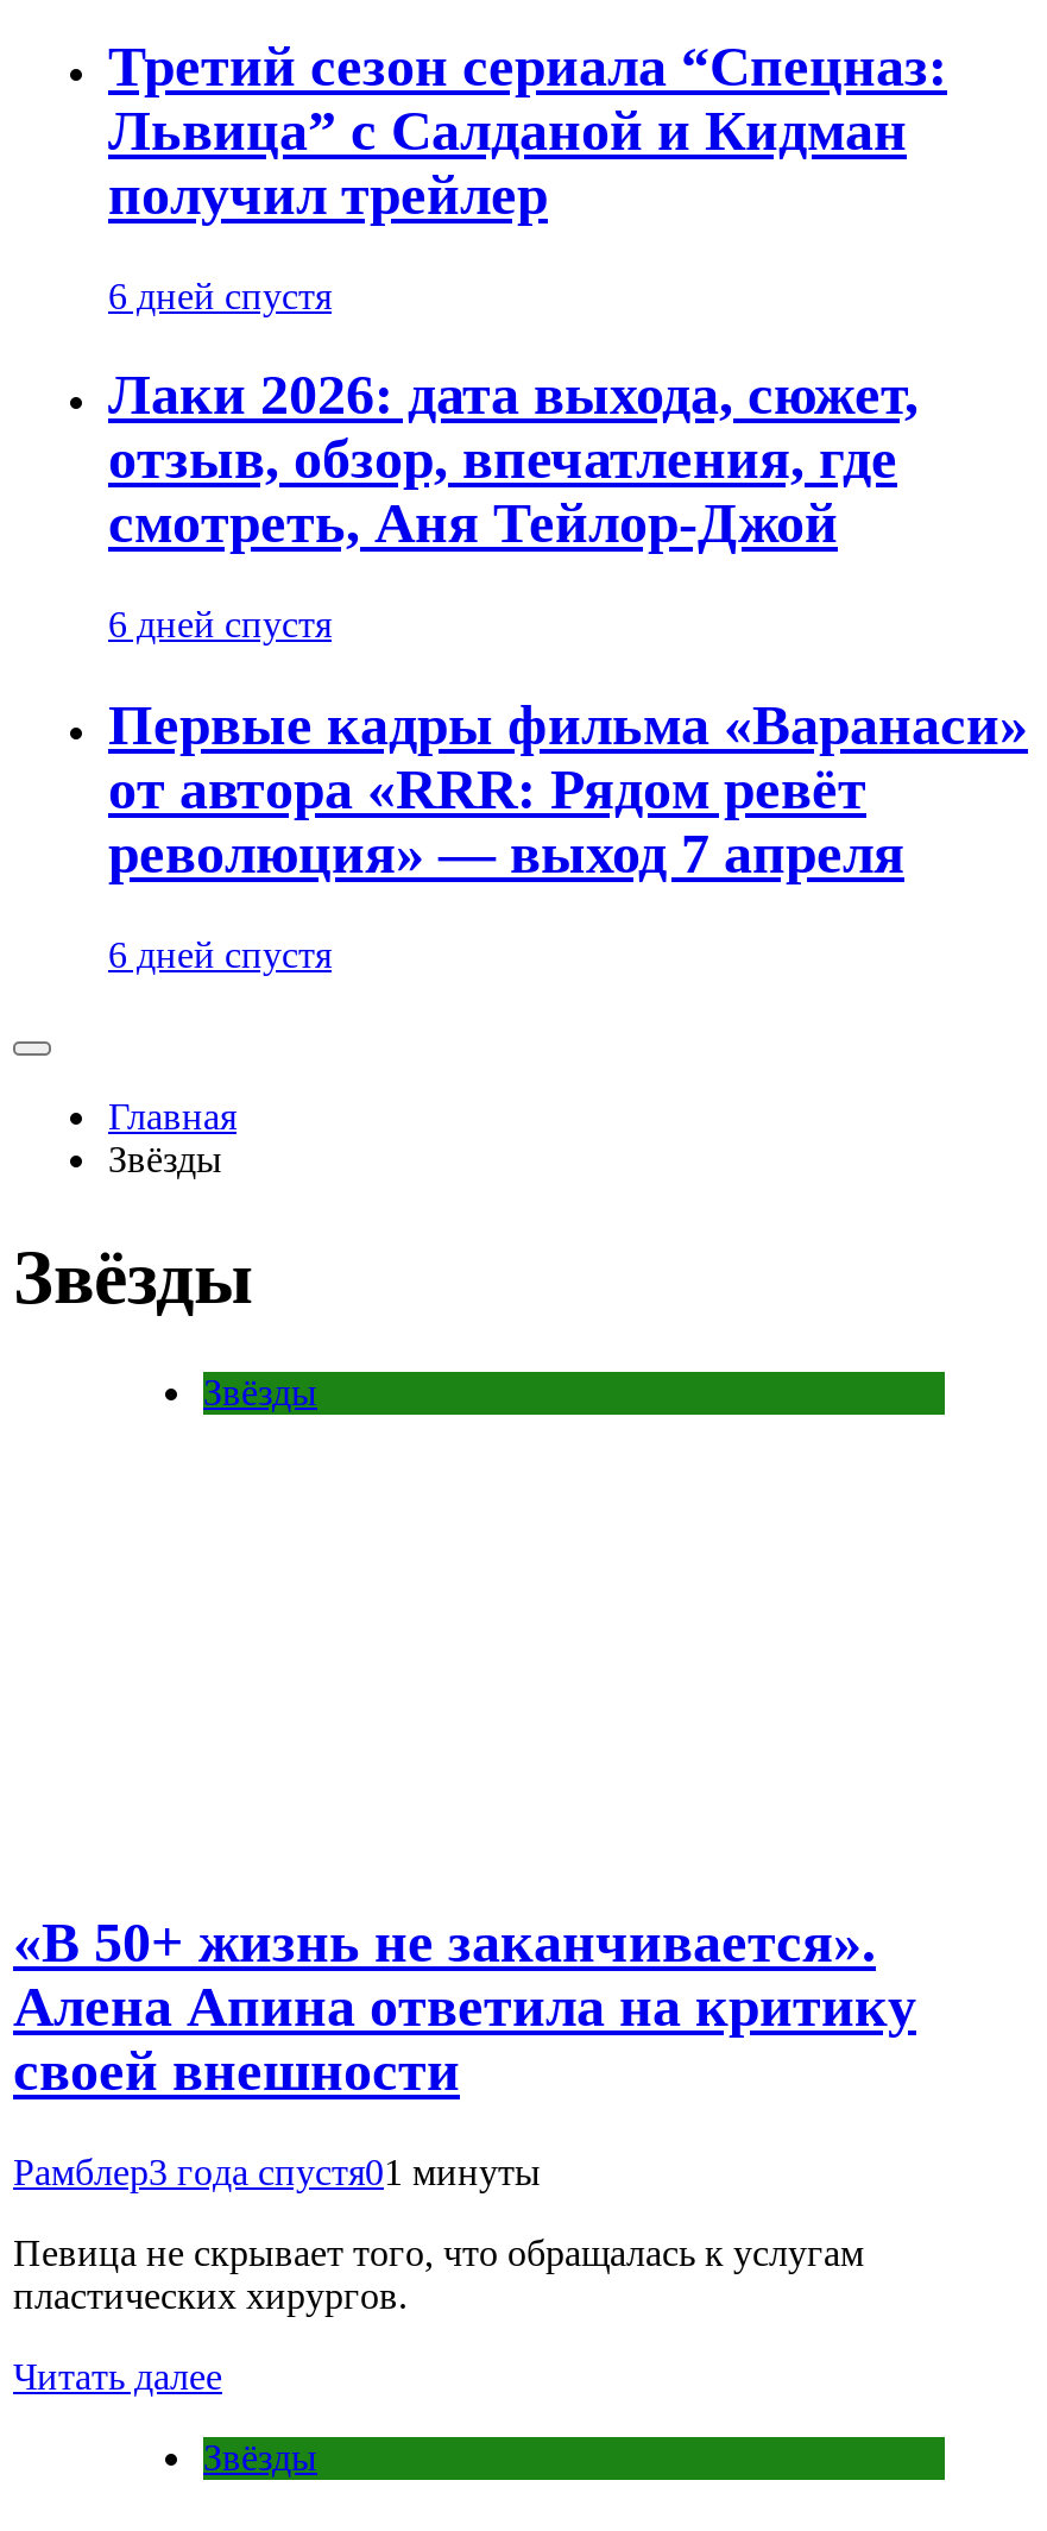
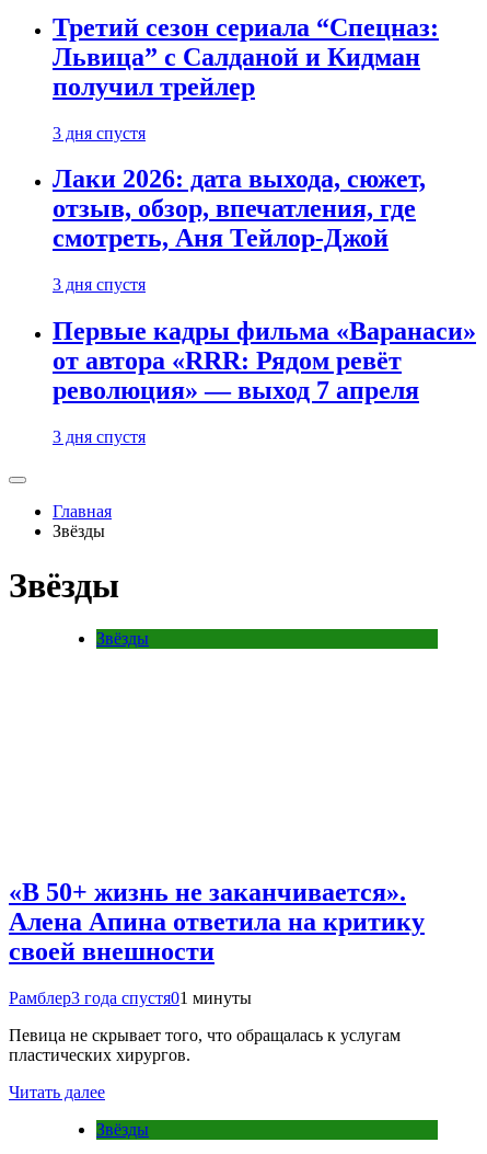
- 6 дней спустя
+ 3 дня спустя

- 6 дней спустя
+ 3 дня спустя

- 6 дней спустя
+ 3 дня спустя
